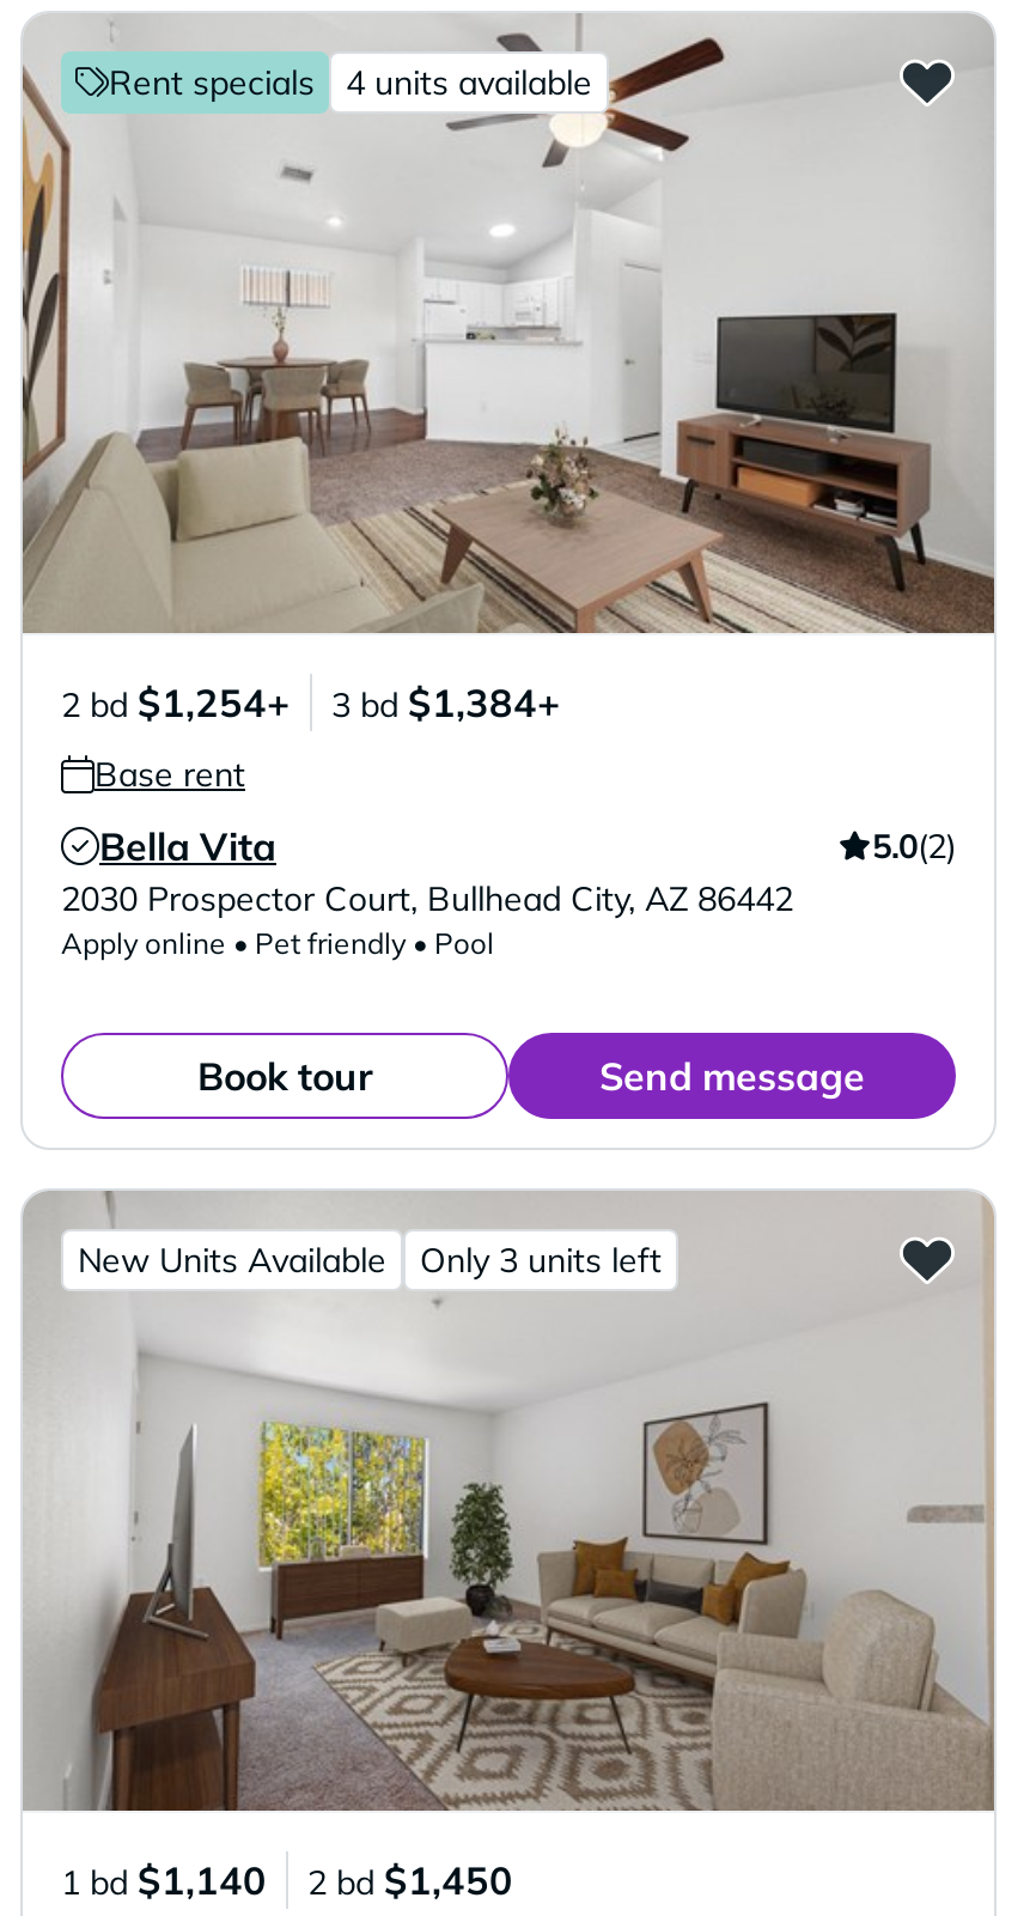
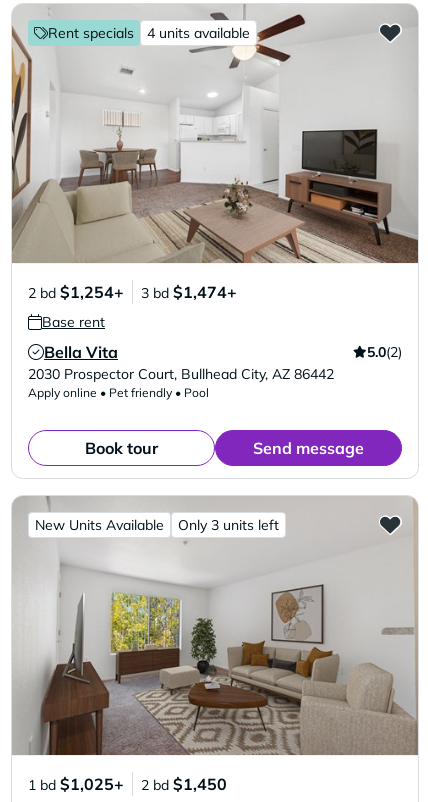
- 2 bd $1,254+ 3 bd $1,384+
+ 2 bd $1,254+ 3 bd $1,474+

- 1 bd $1,140 2 bd $1,450
+ 1 bd $1,025+ 2 bd $1,450
